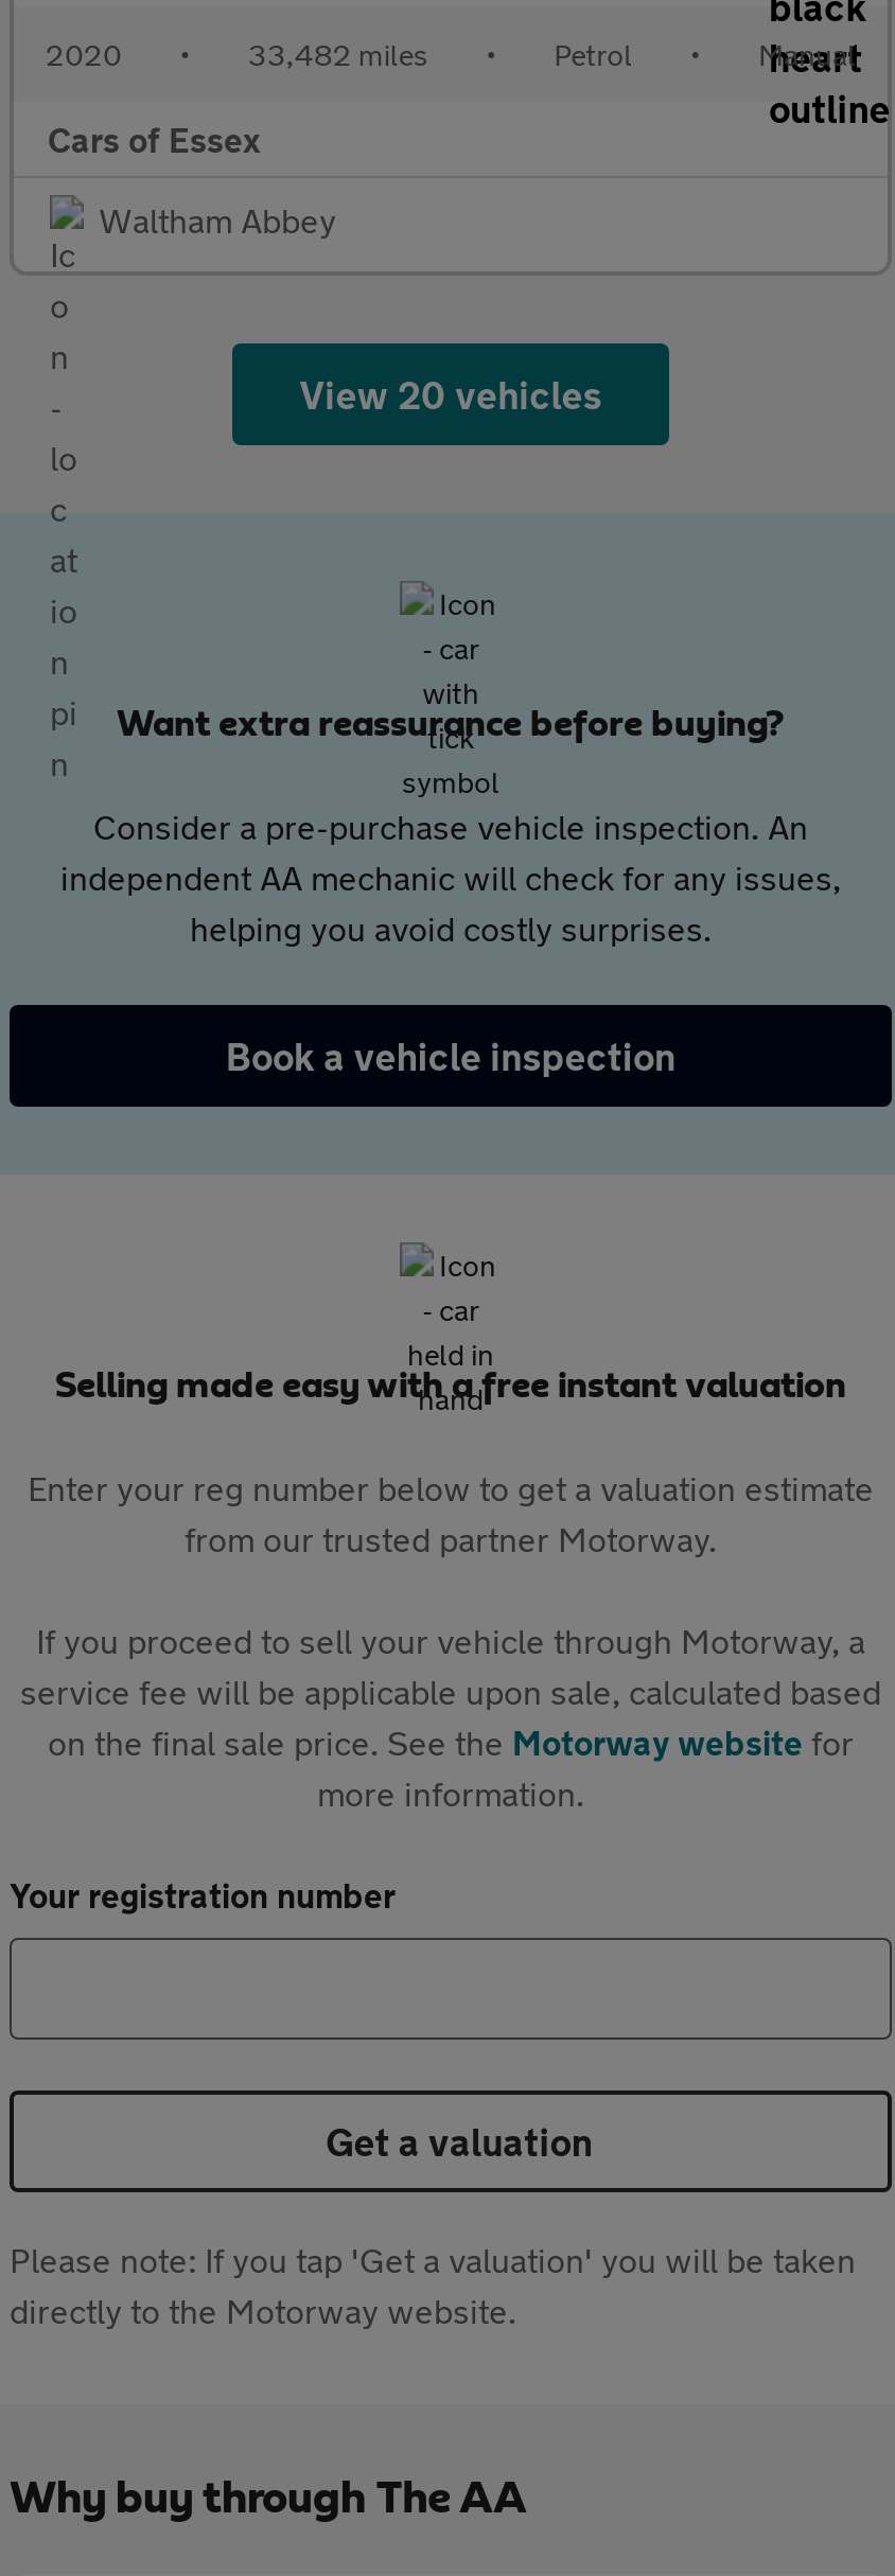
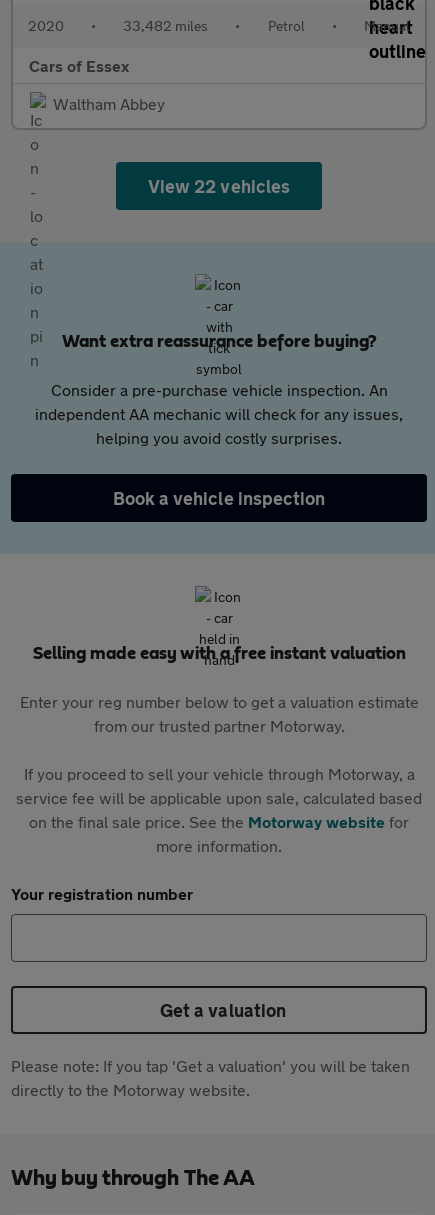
- View 20 vehicles
+ View 22 vehicles
